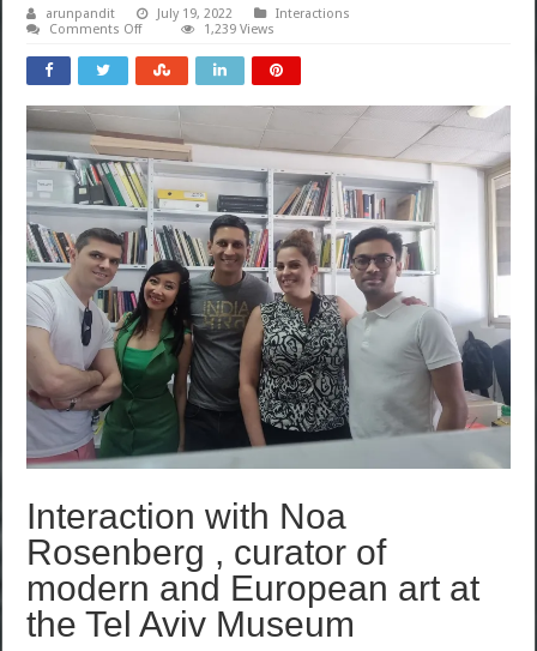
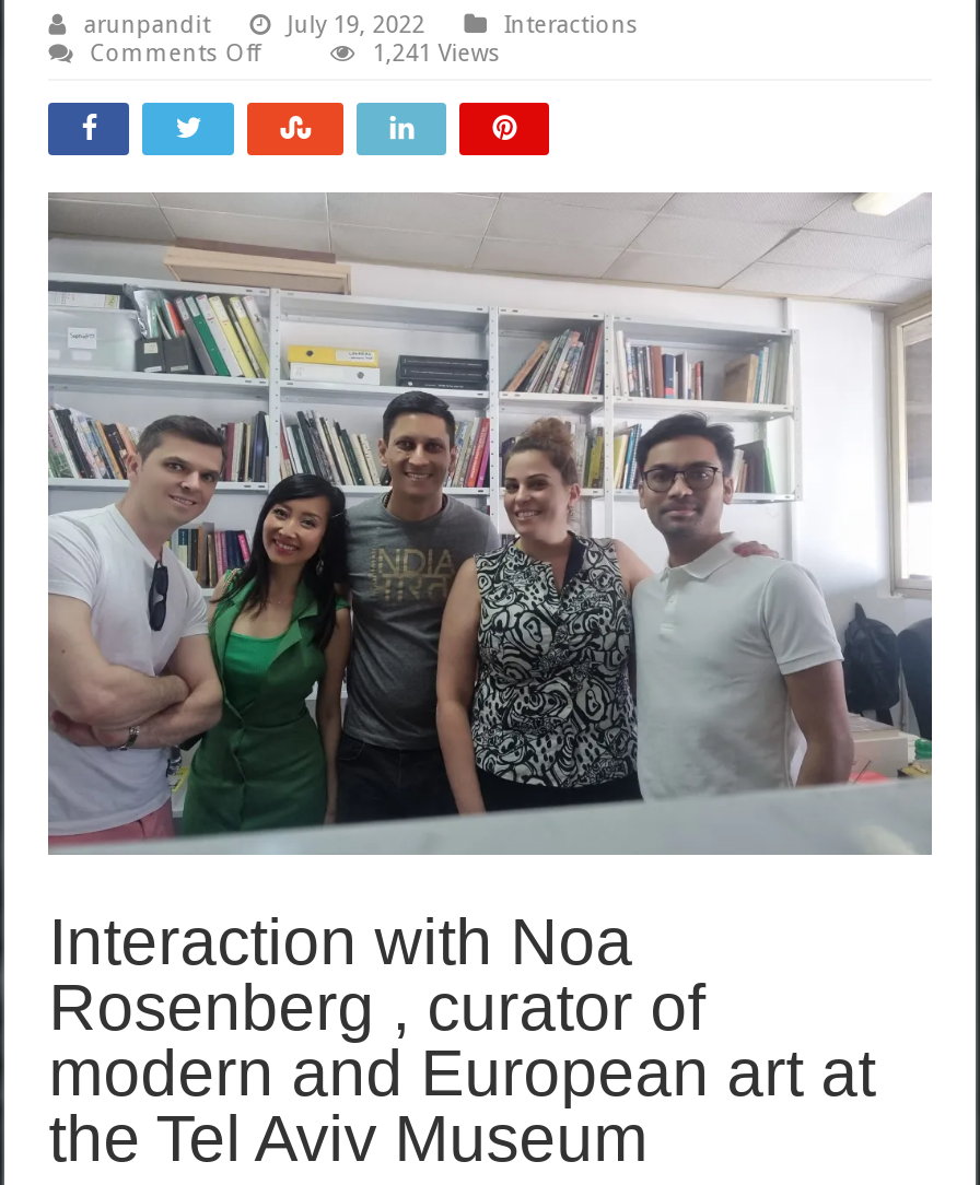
- 1,239 Views
+ 1,241 Views
